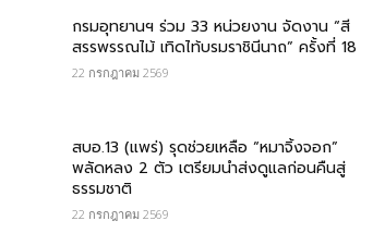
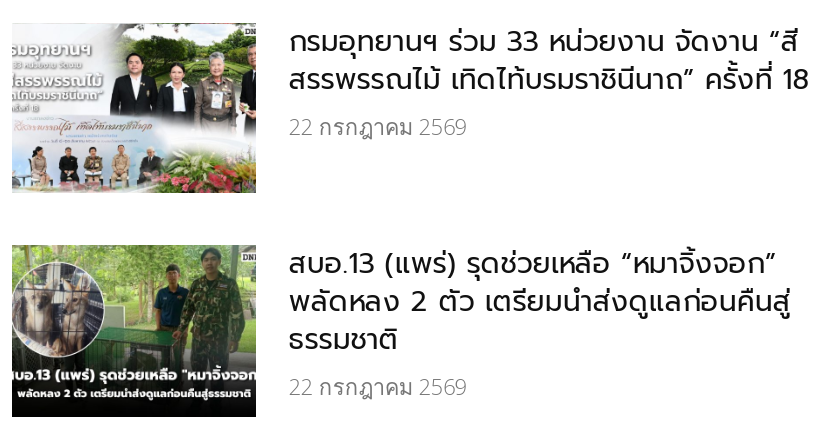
+ [image]

+ [image]
